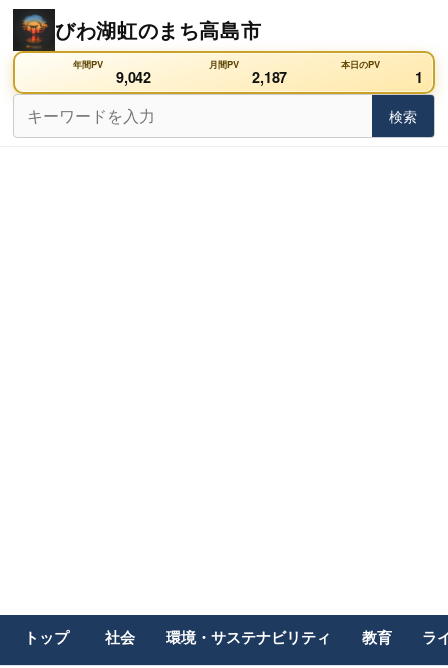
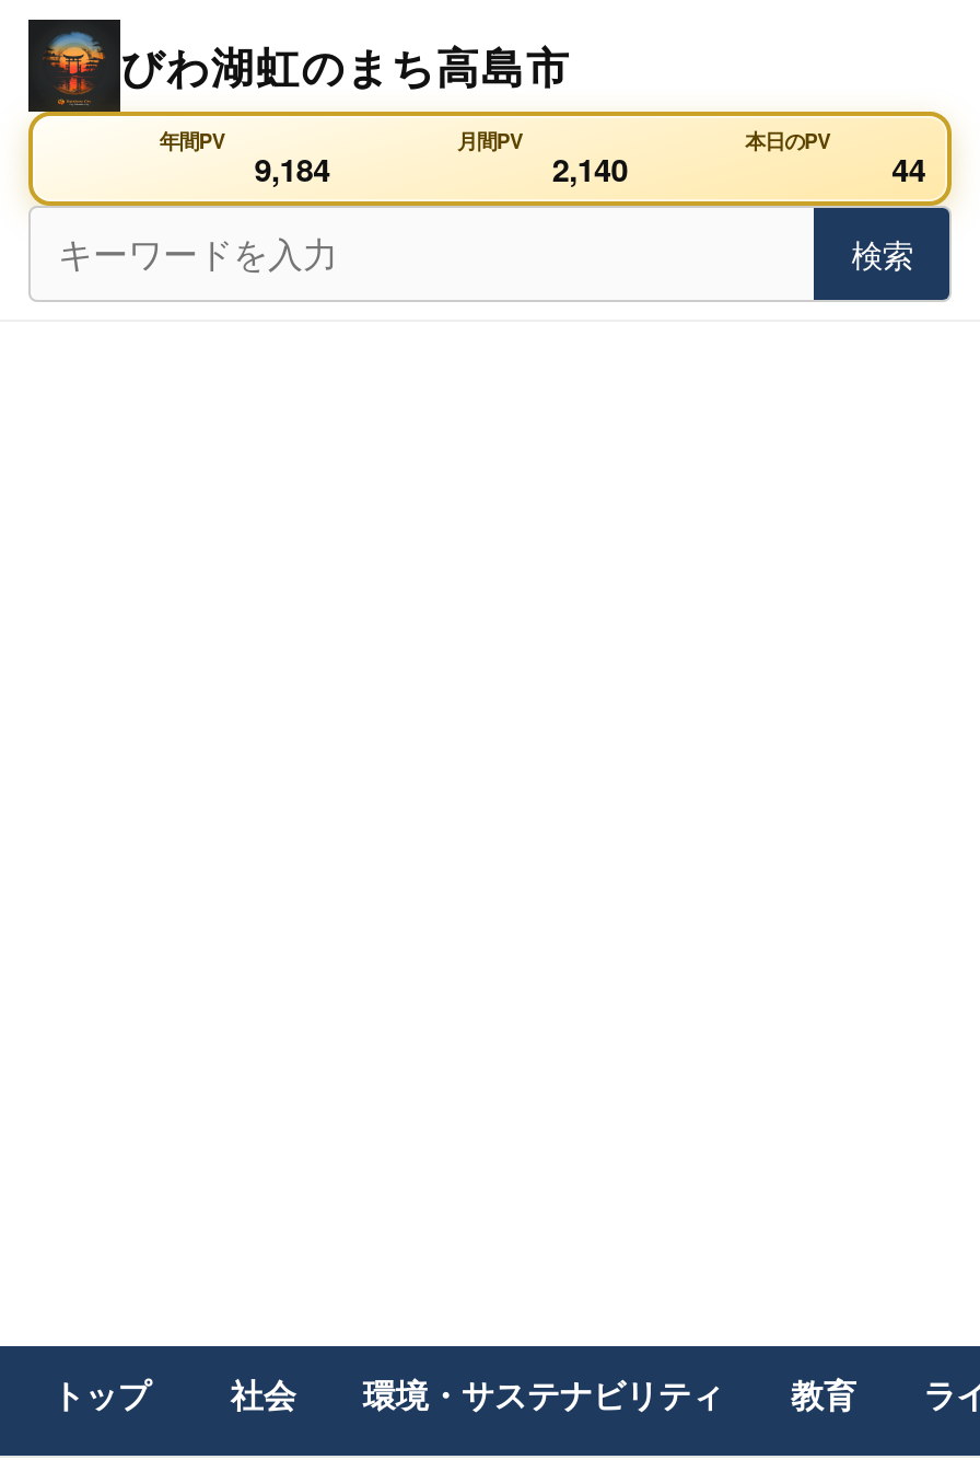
- 9,042
+ 9,184

- 2,187
+ 2,140

- 1
+ 44
